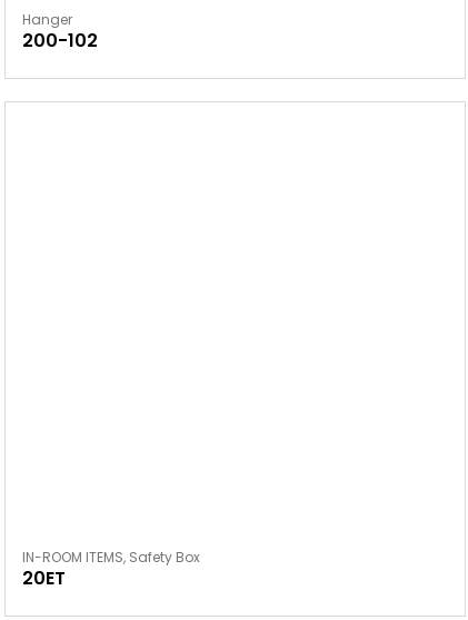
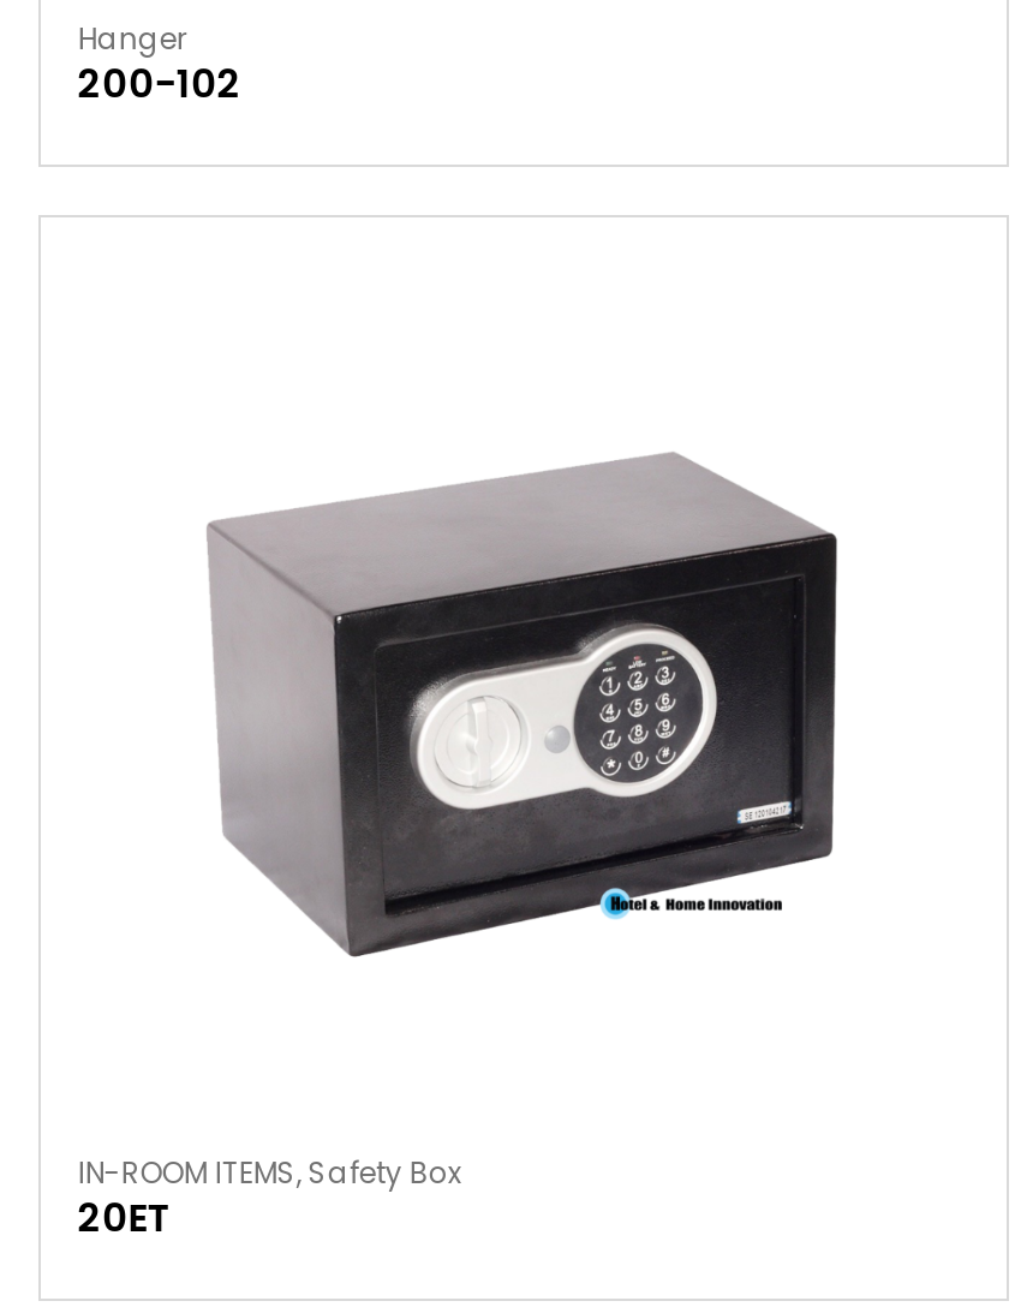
+ [image]
